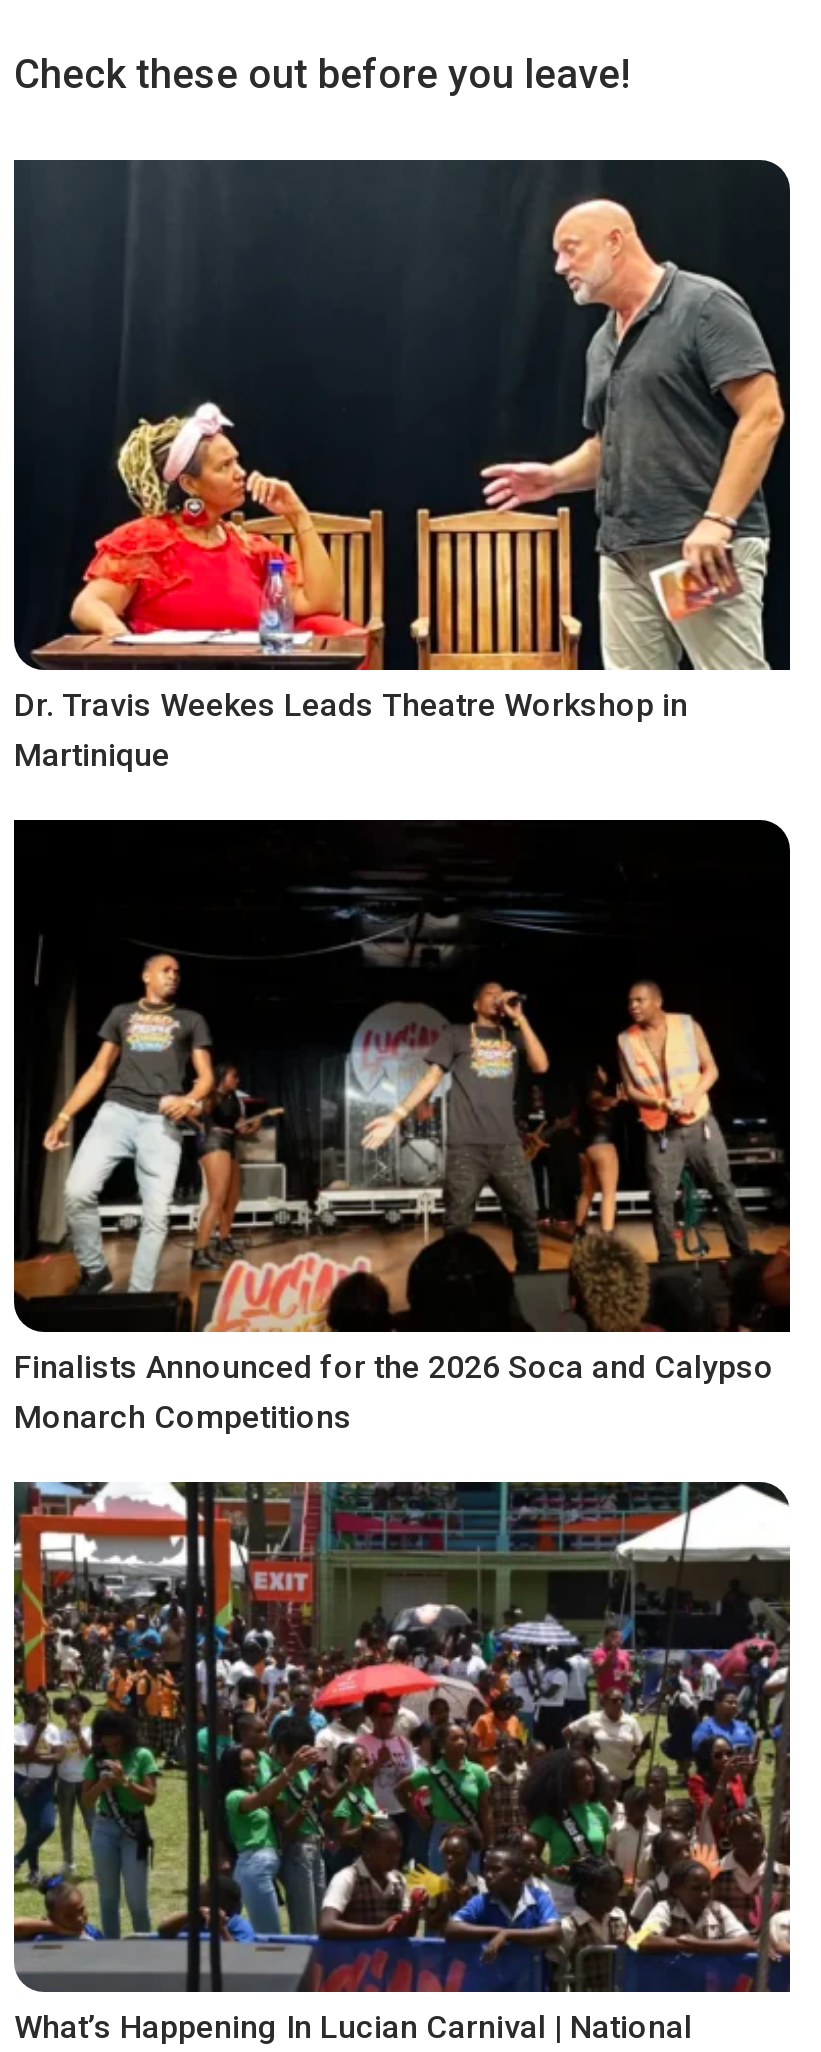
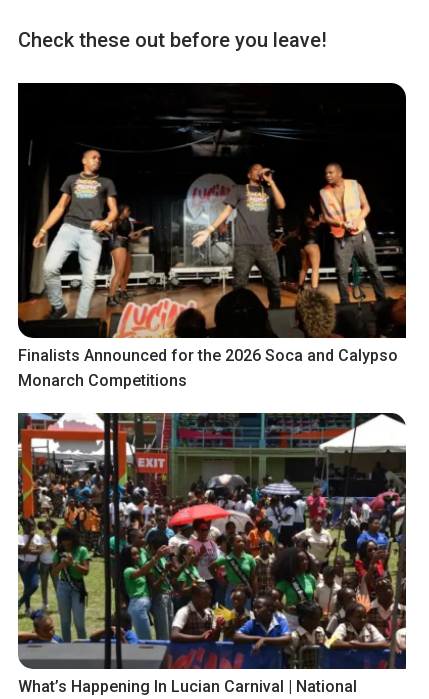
- [image]
- Dr. Travis Weekes Leads Theatre Workshop in
- Martinique
